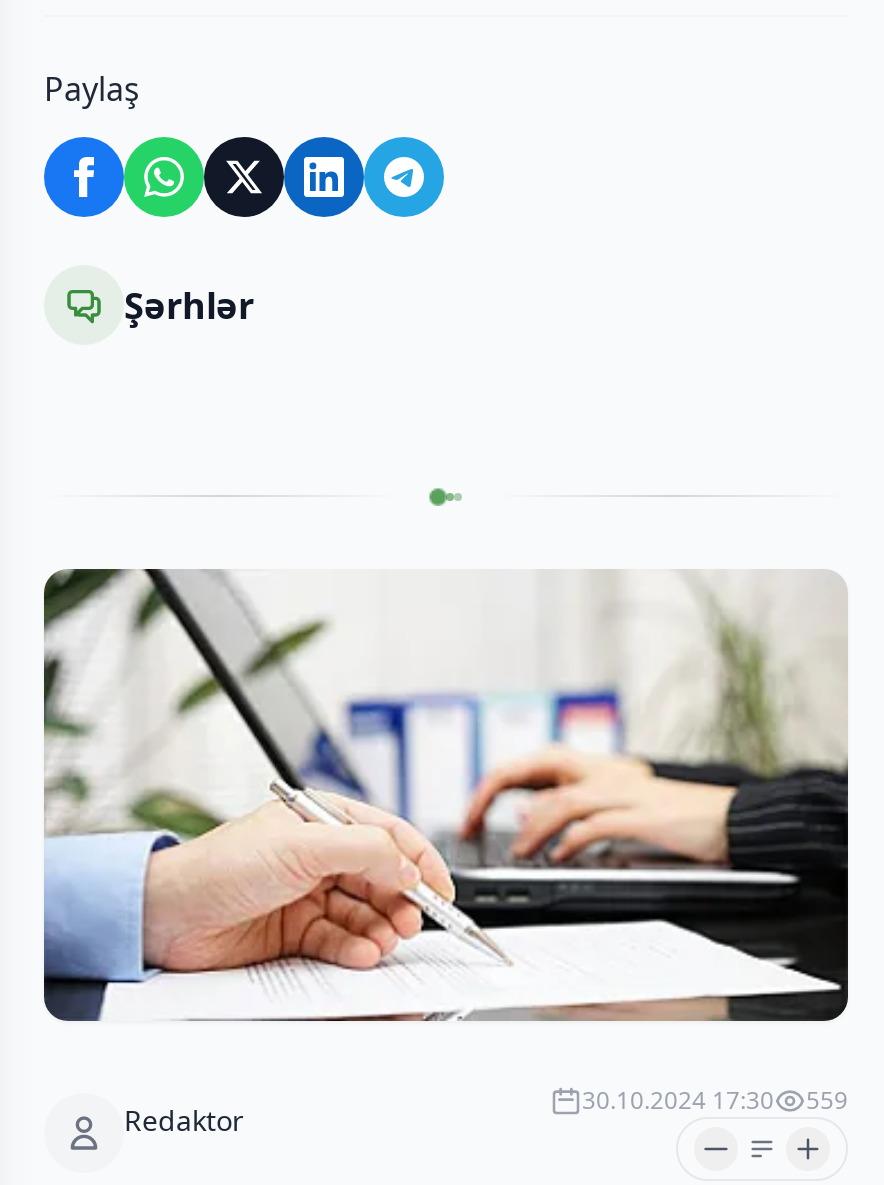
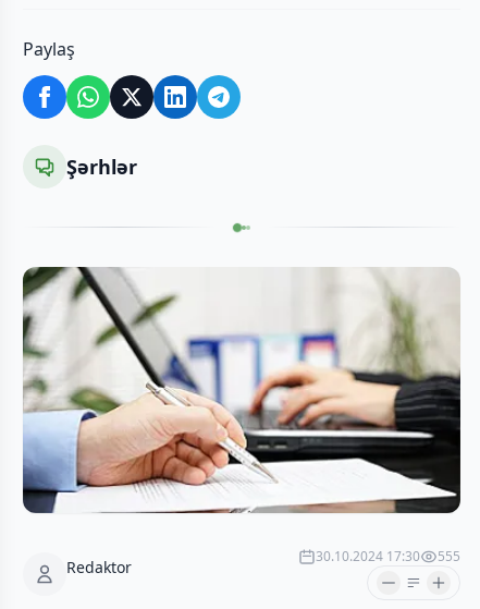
- 30.10.2024 17:30 559
+ 30.10.2024 17:30 555
